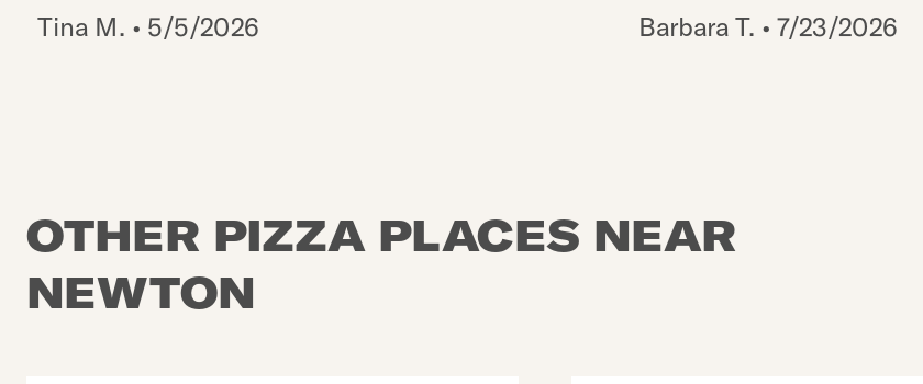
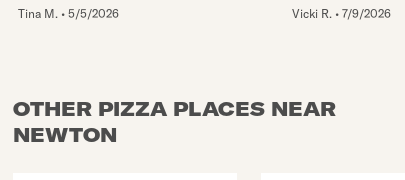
- Barbara T. • 7/23/2026
+ Vicki R. • 7/9/2026
